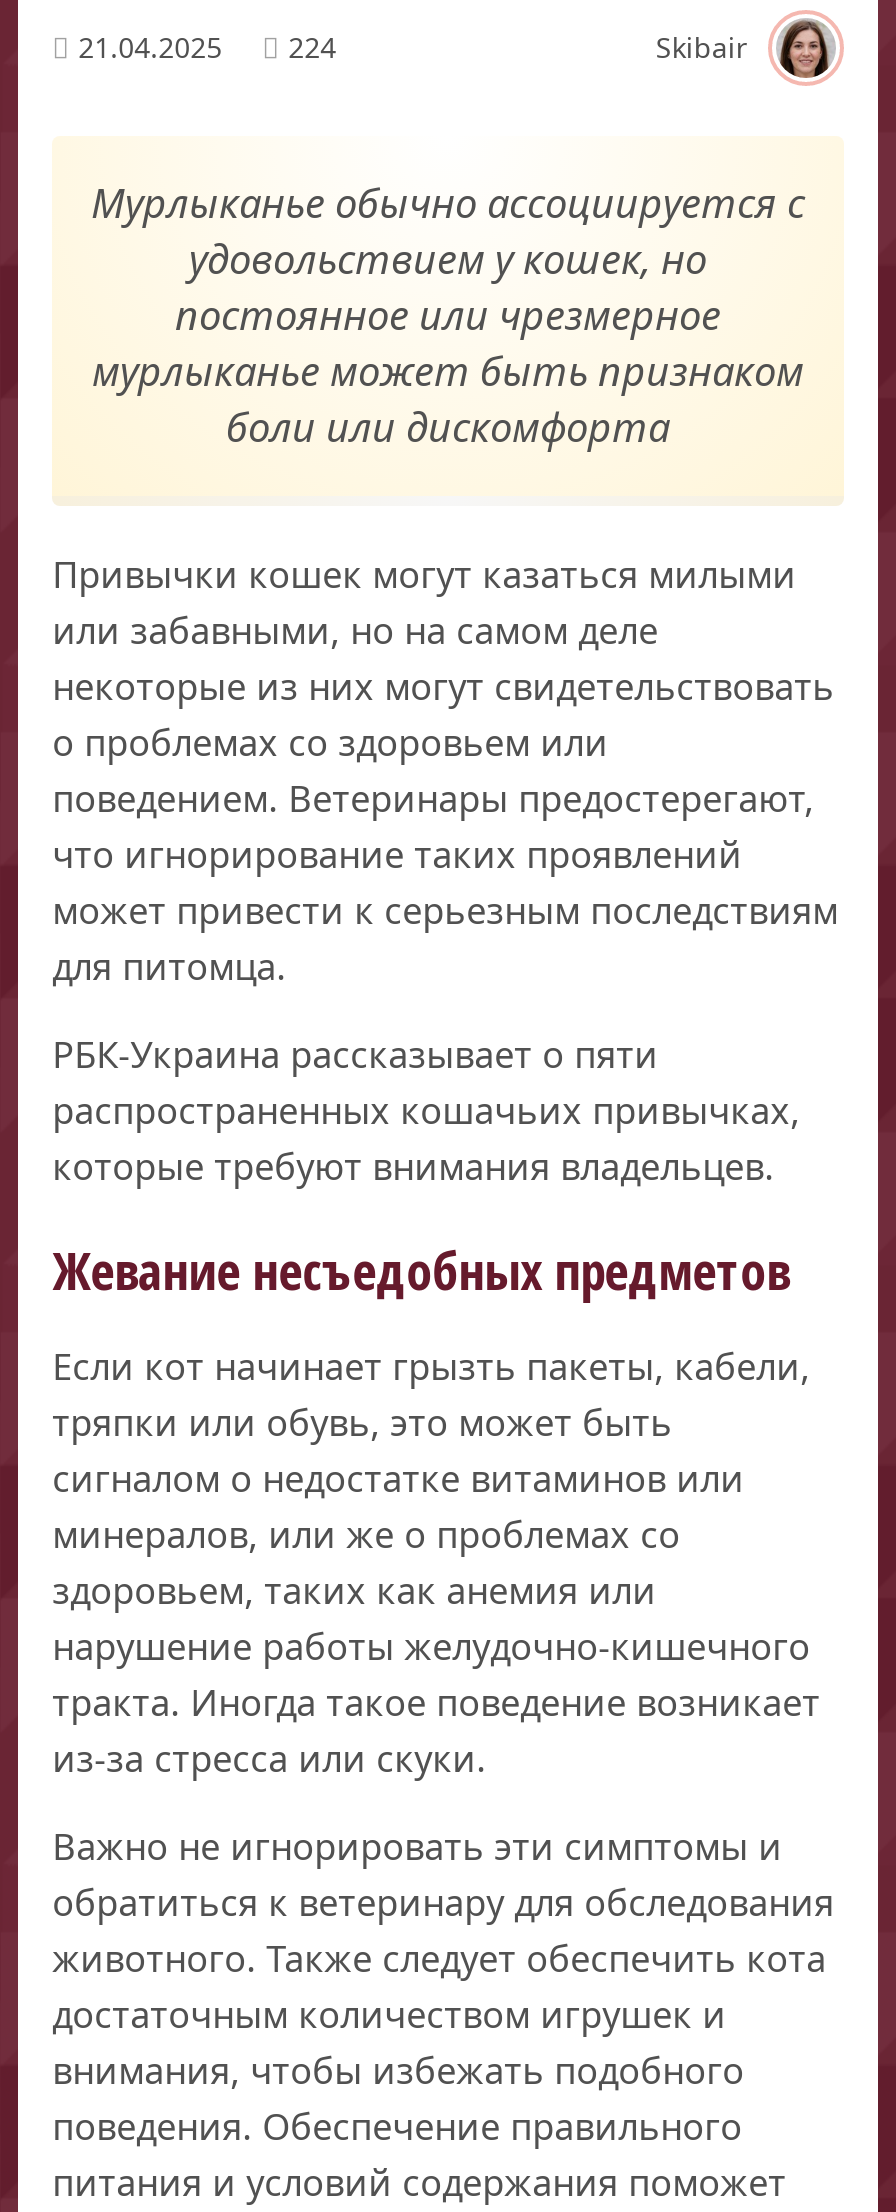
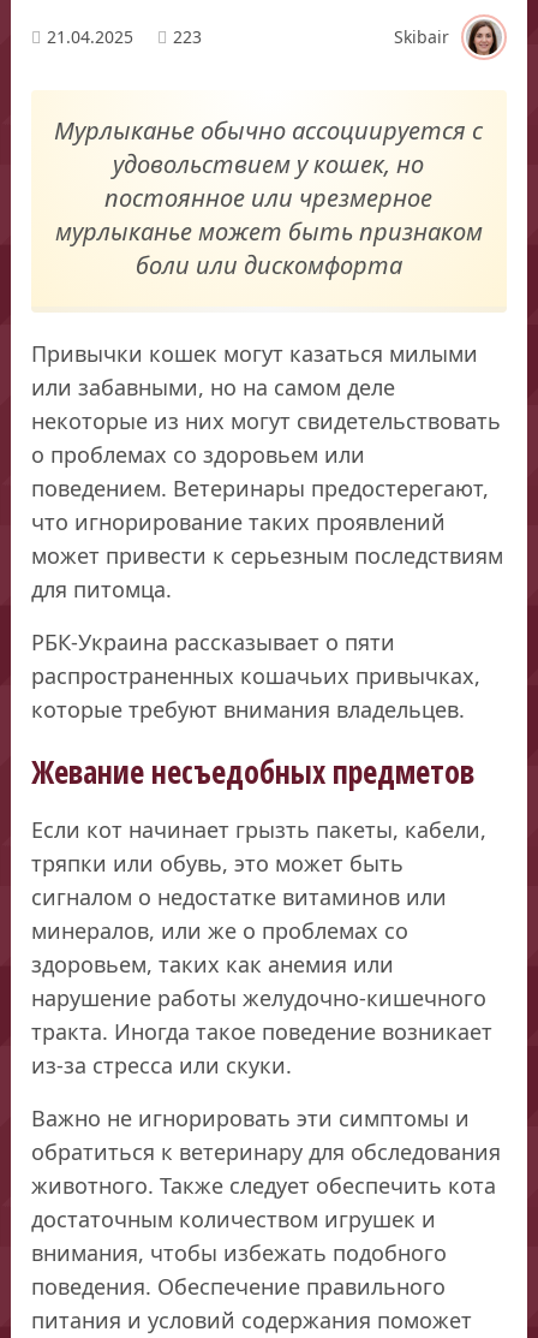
- 21.04.2025 224
+ 21.04.2025 223
